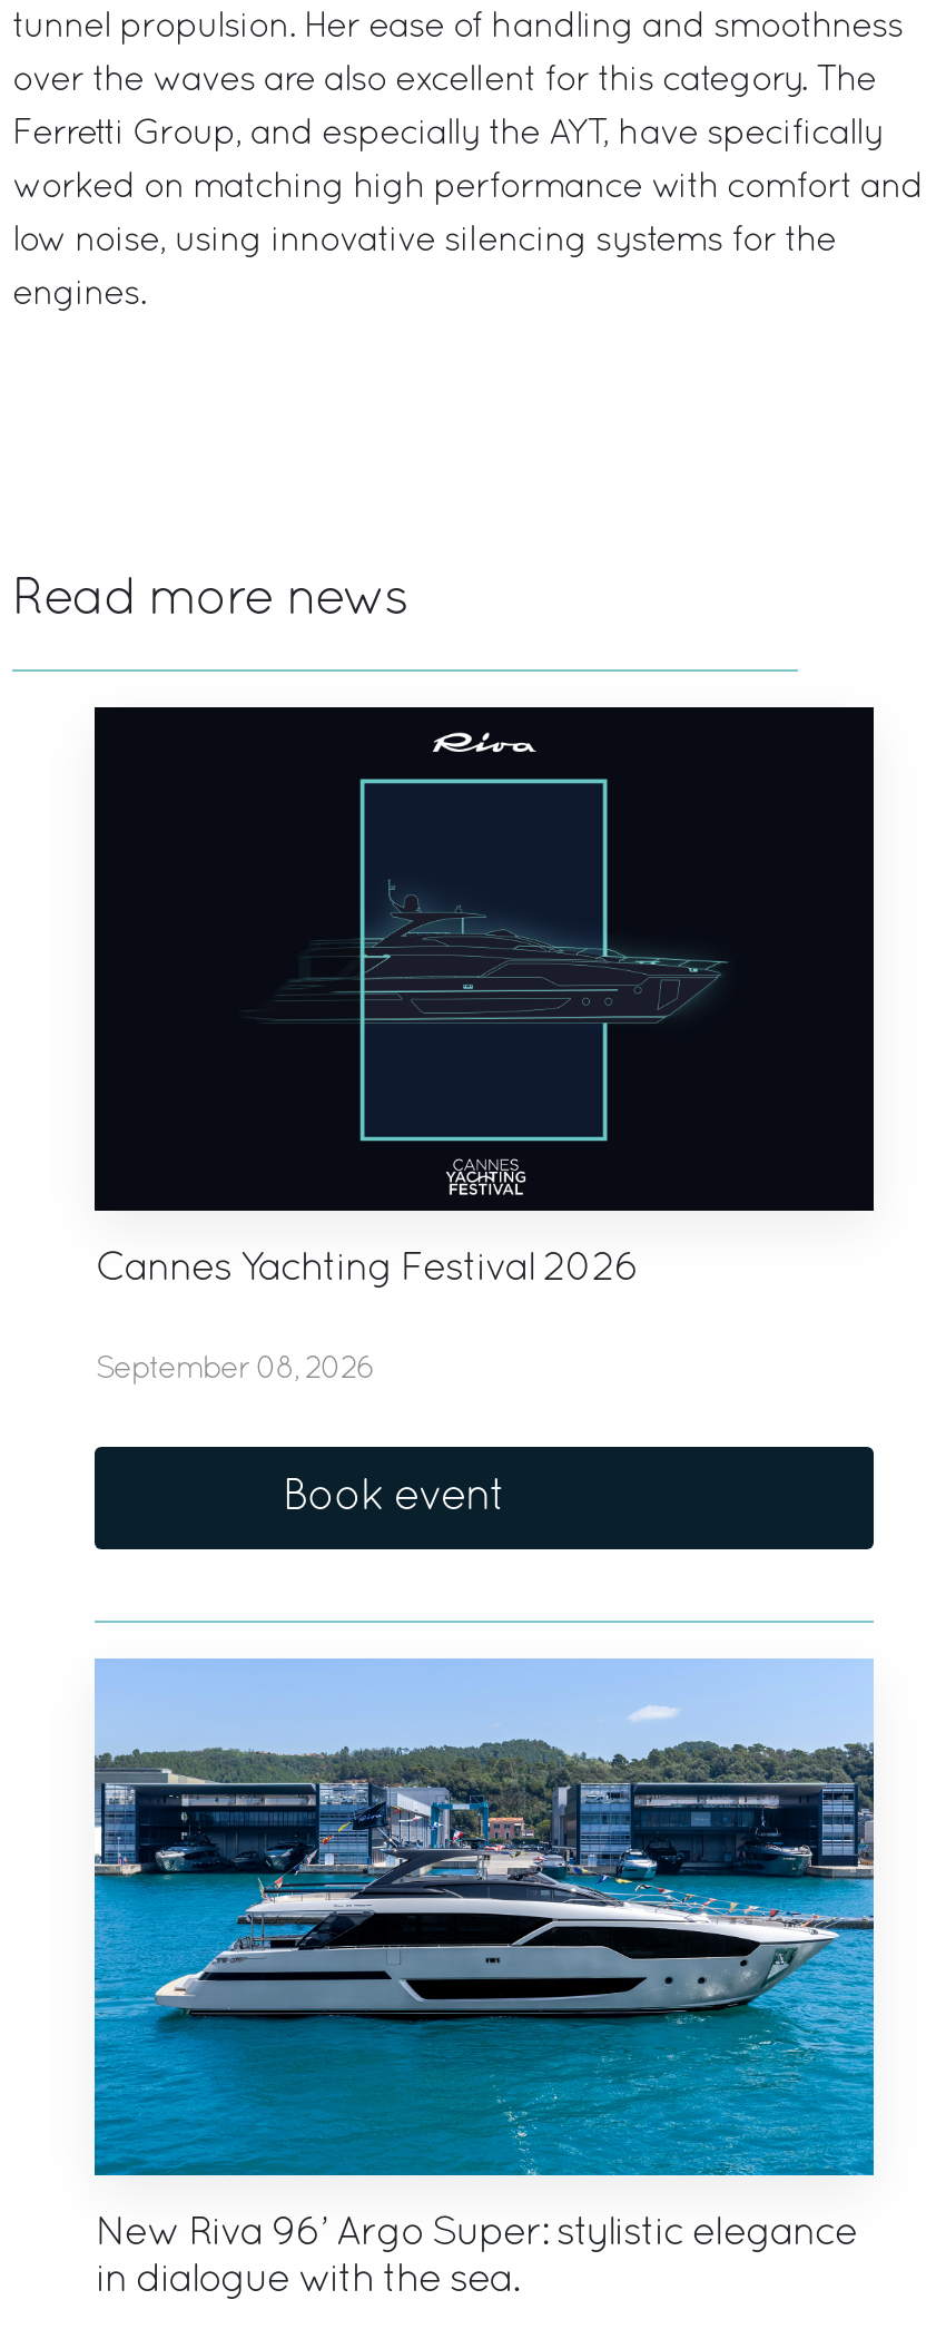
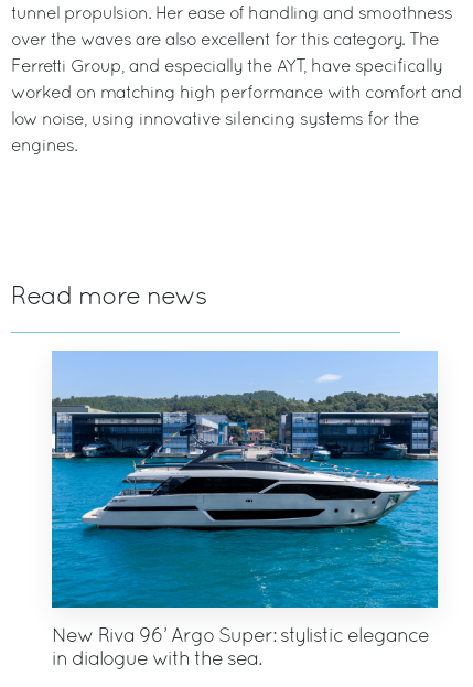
- [image]
- Cannes Yachting Festival 2026
- September 08, 2026
- Book event
